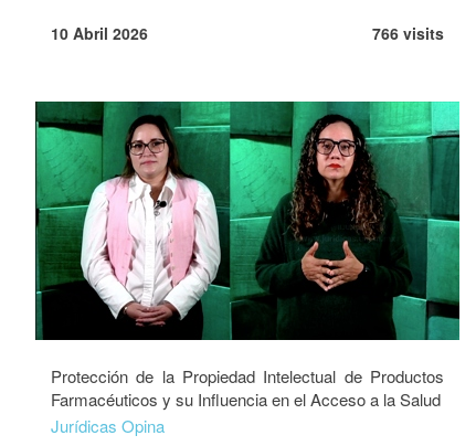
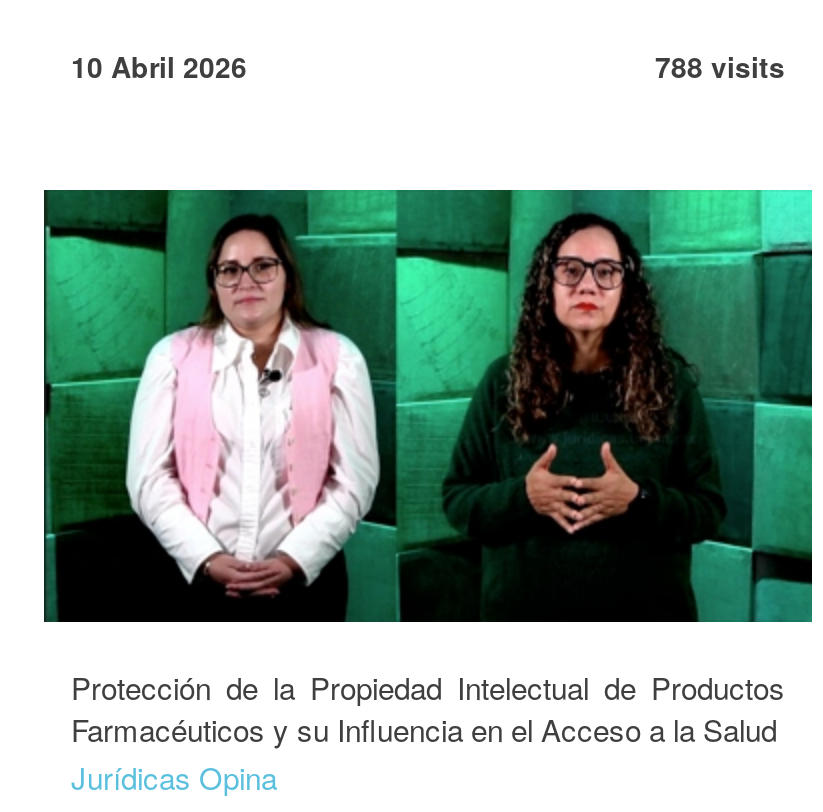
- 766 visits
+ 788 visits
